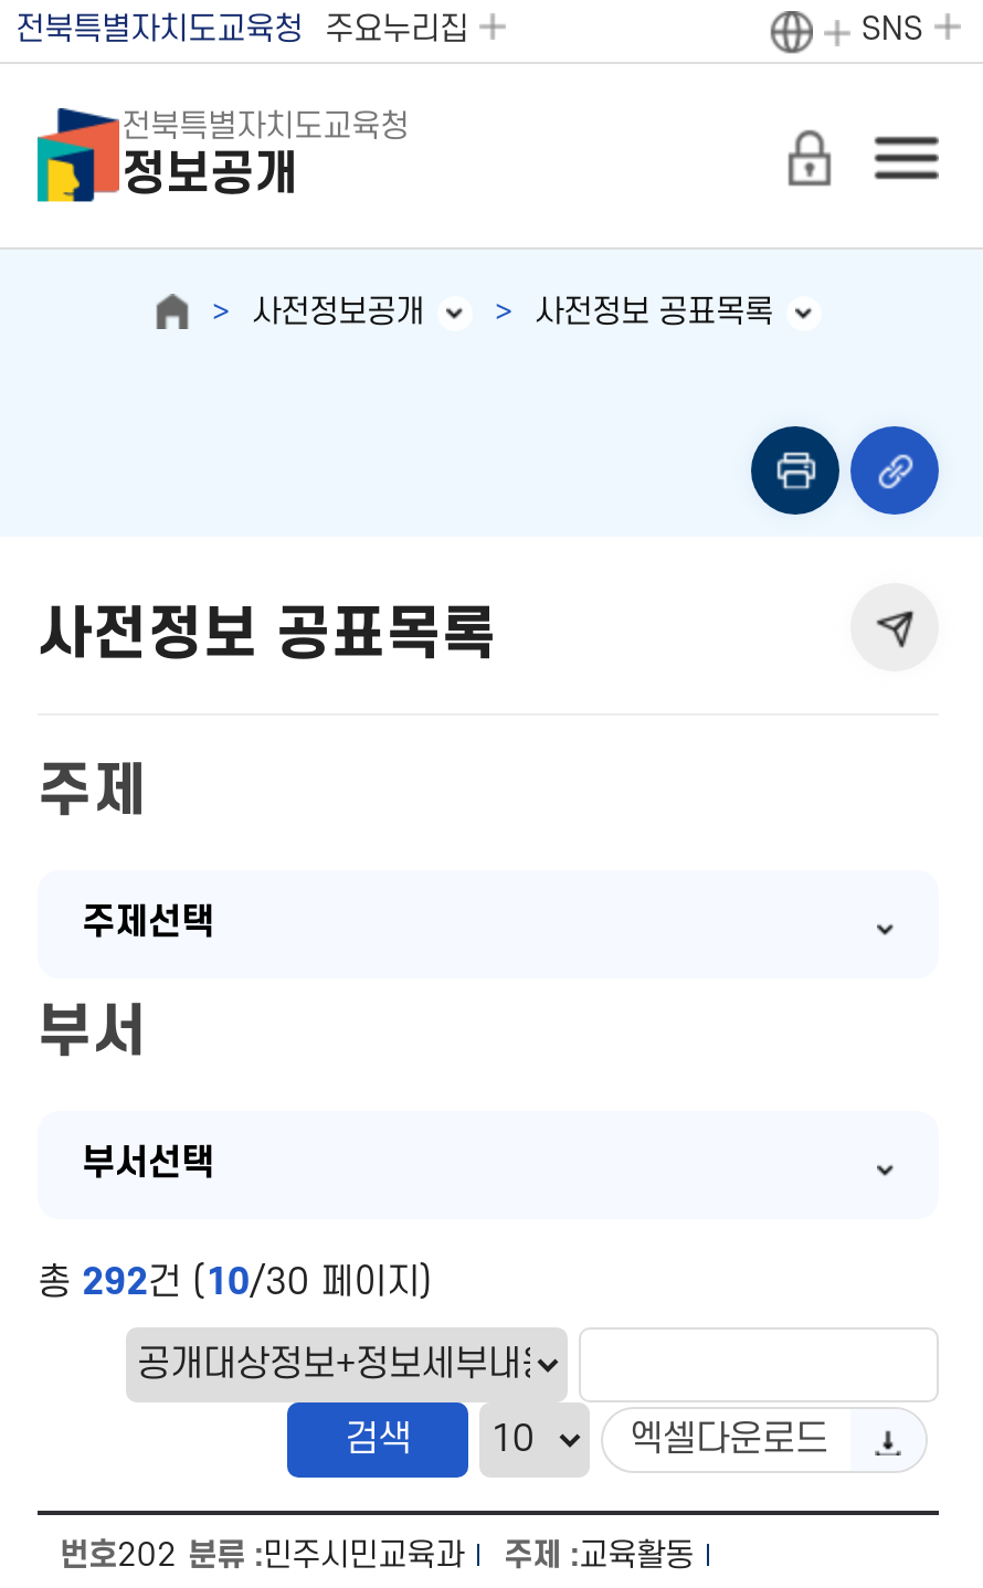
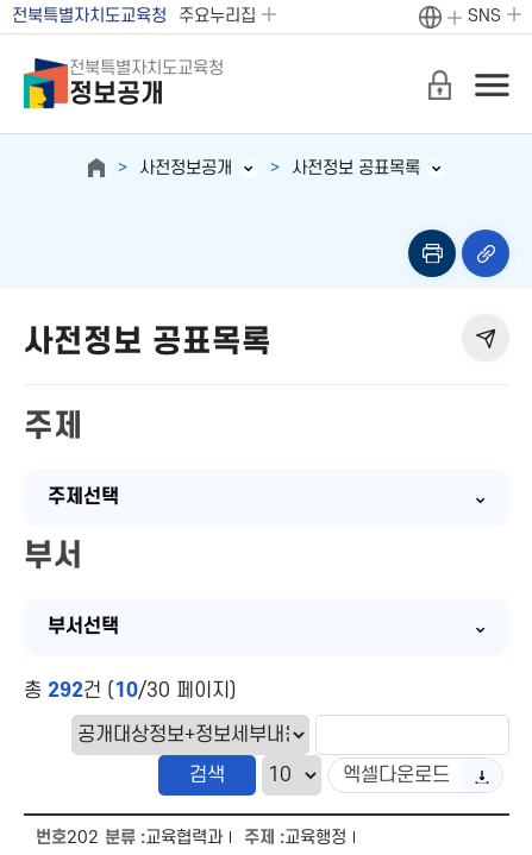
- 민주시민교육과
- 교육활동
+ 교육협력과
+ 교육행정
